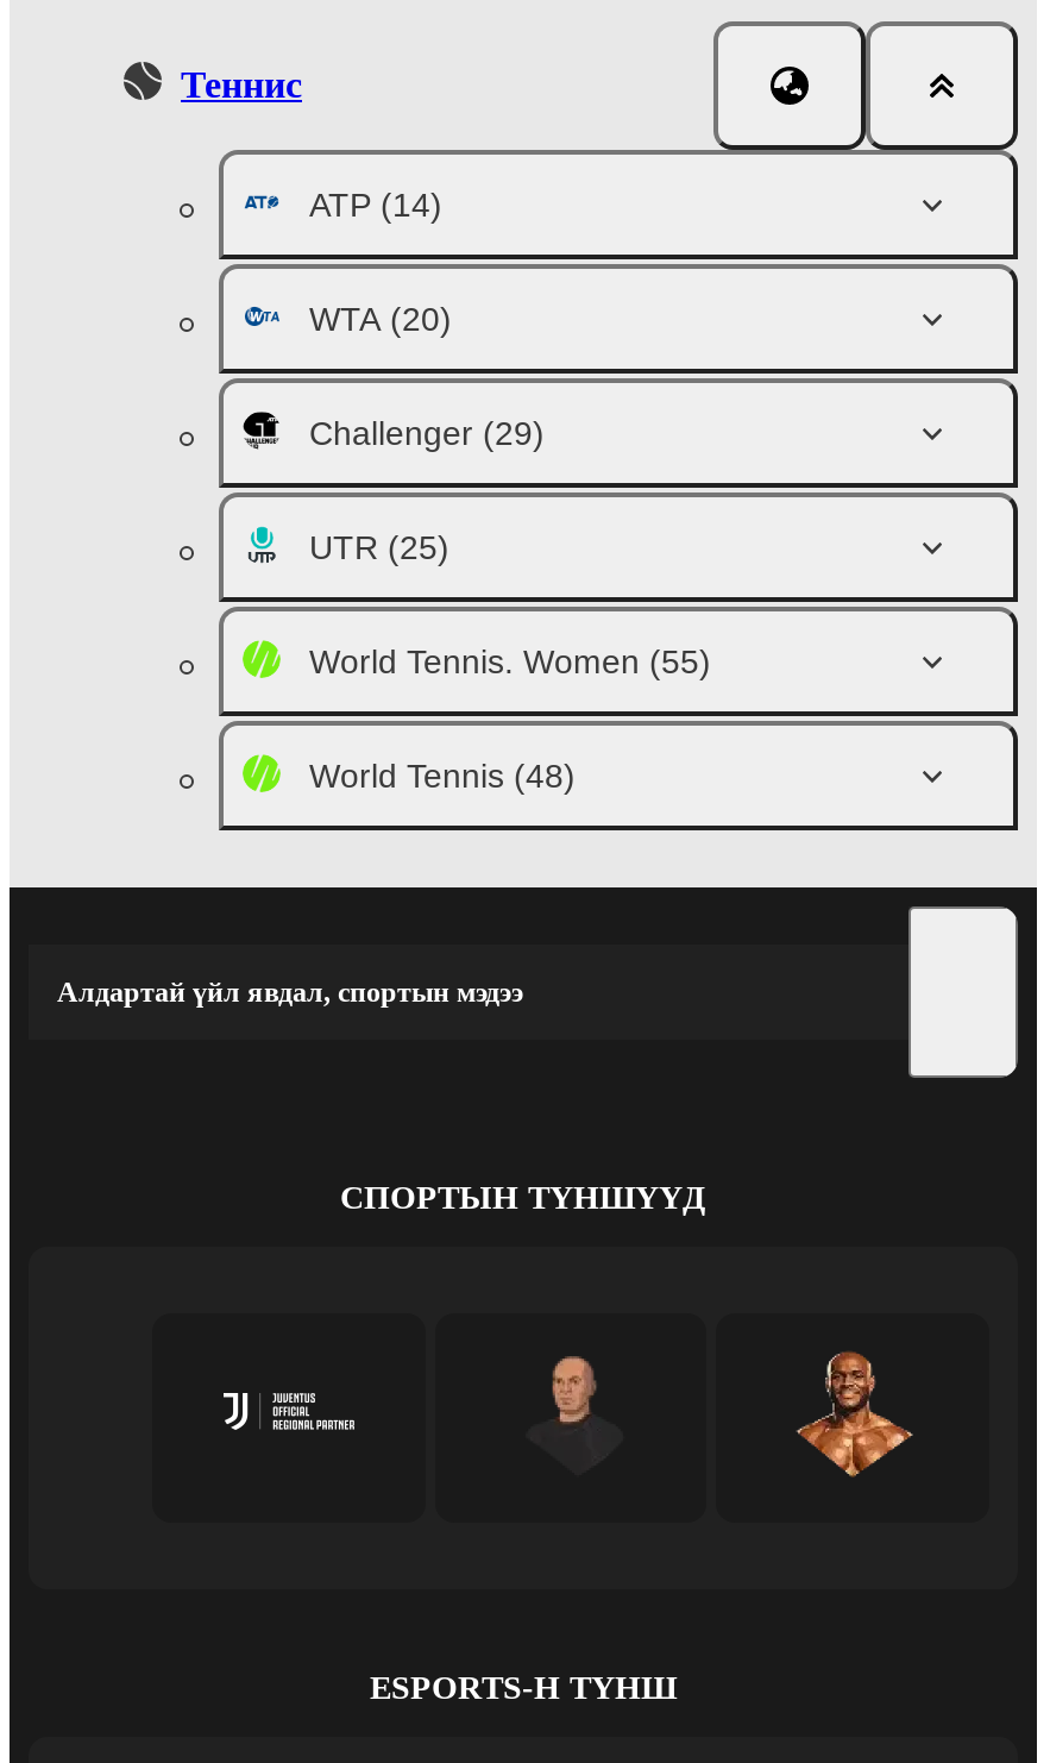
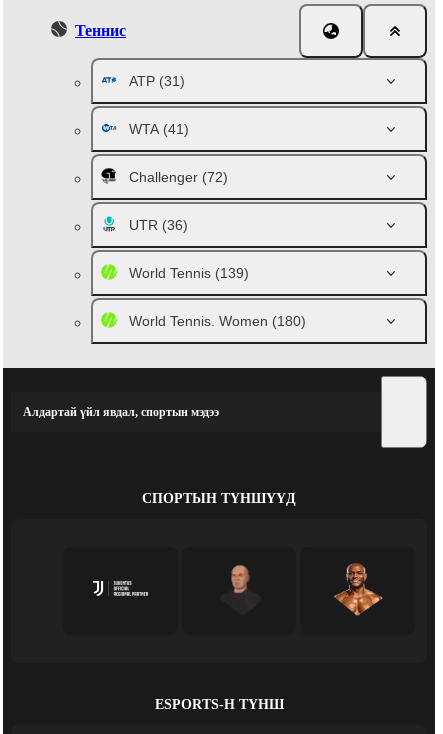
- ATP (14)
+ ATP (31)

- WTA (20)
+ WTA (41)

- Challenger (29)
+ Challenger (72)

- UTR (25)
+ UTR (36)

- World Tennis. Women (55)
+ World Tennis (139)

- World Tennis (48)
+ World Tennis. Women (180)
